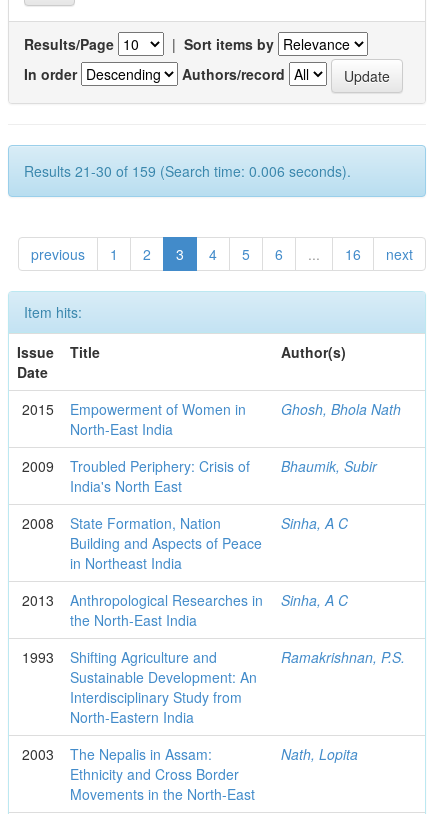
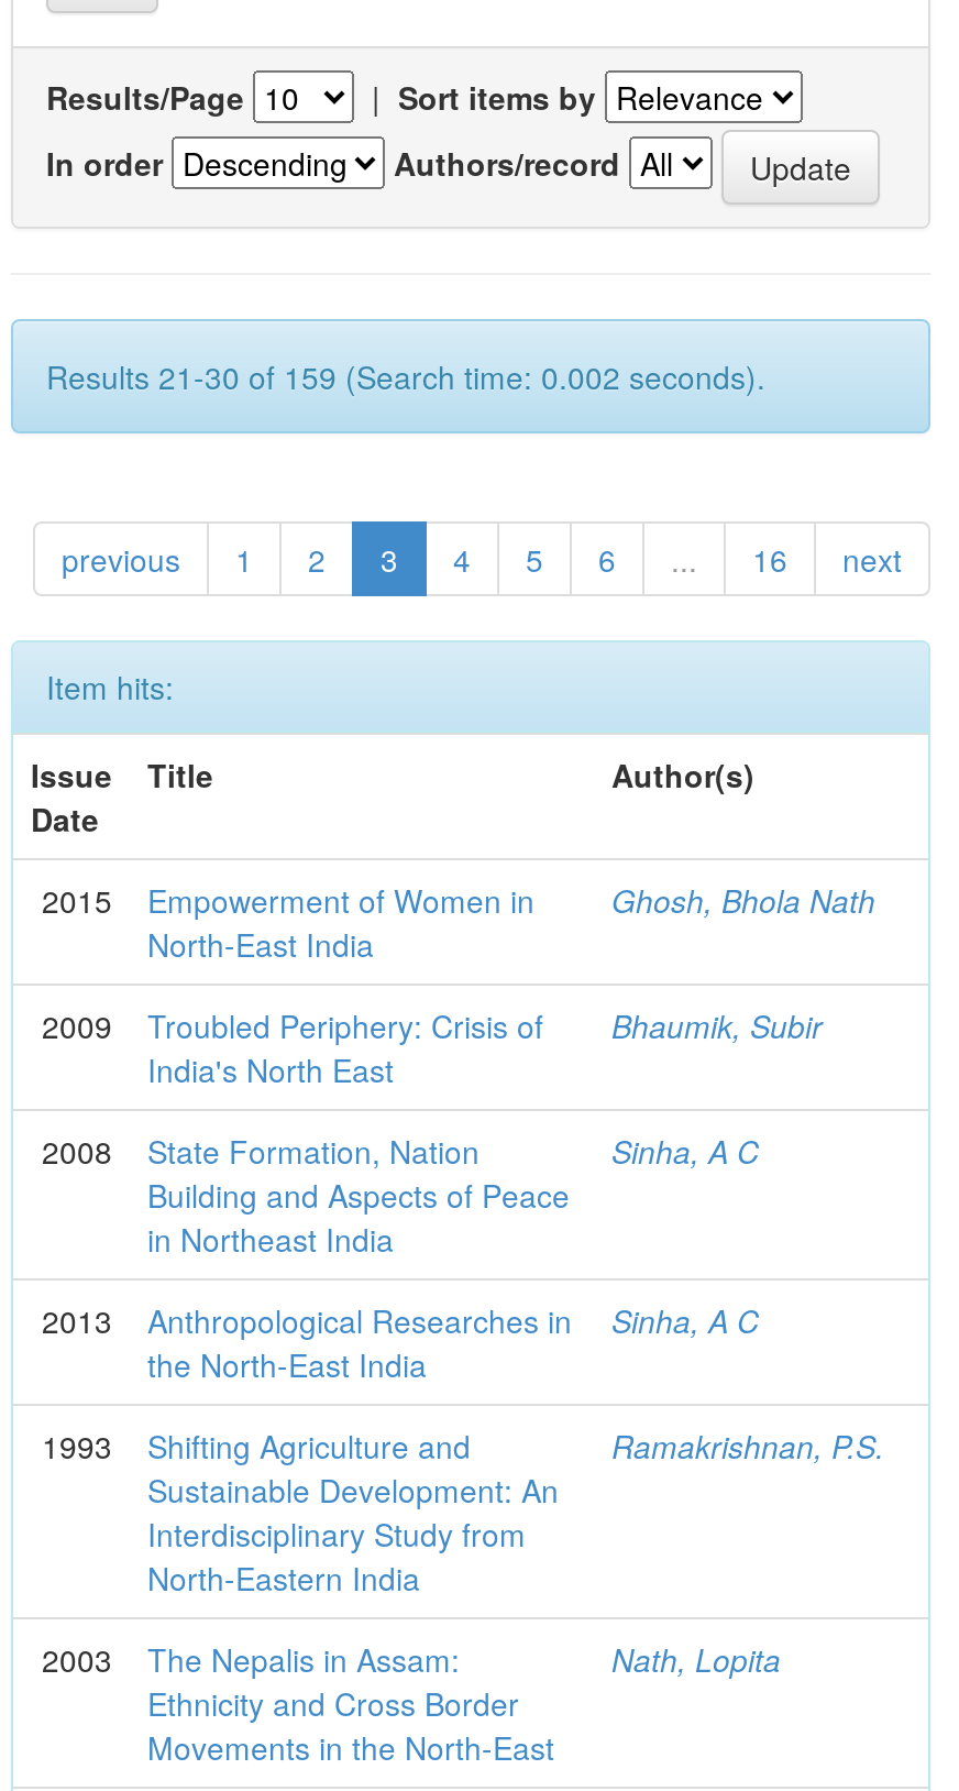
- Results 21-30 of 159 (Search time: 0.006 seconds).
+ Results 21-30 of 159 (Search time: 0.002 seconds).
